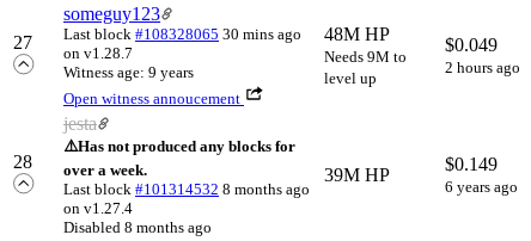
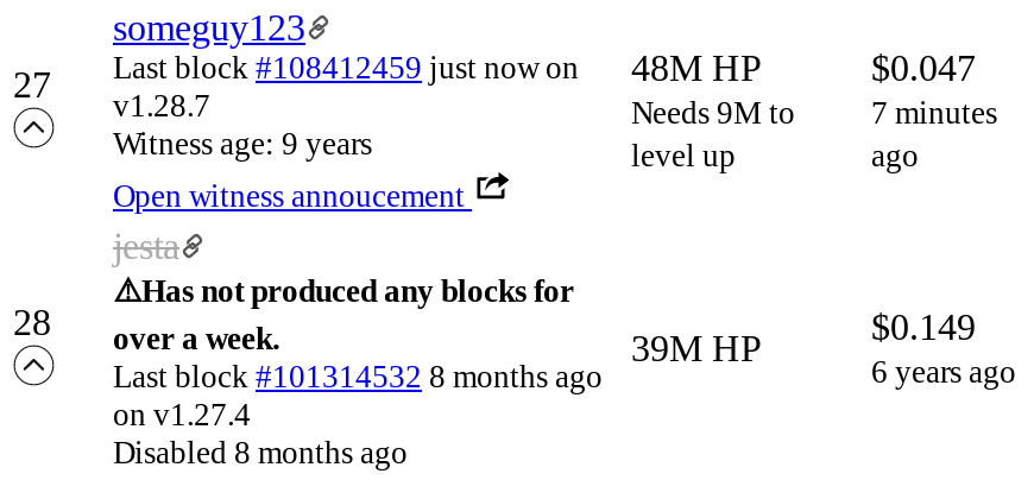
- Last block #108328065 30 mins ago
- on v1.28.7
+ Last block #108412459 just now on
+ v1.28.7

- $0.049
- 2 hours ago
+ $0.047
+ 7 minutes
+ ago
